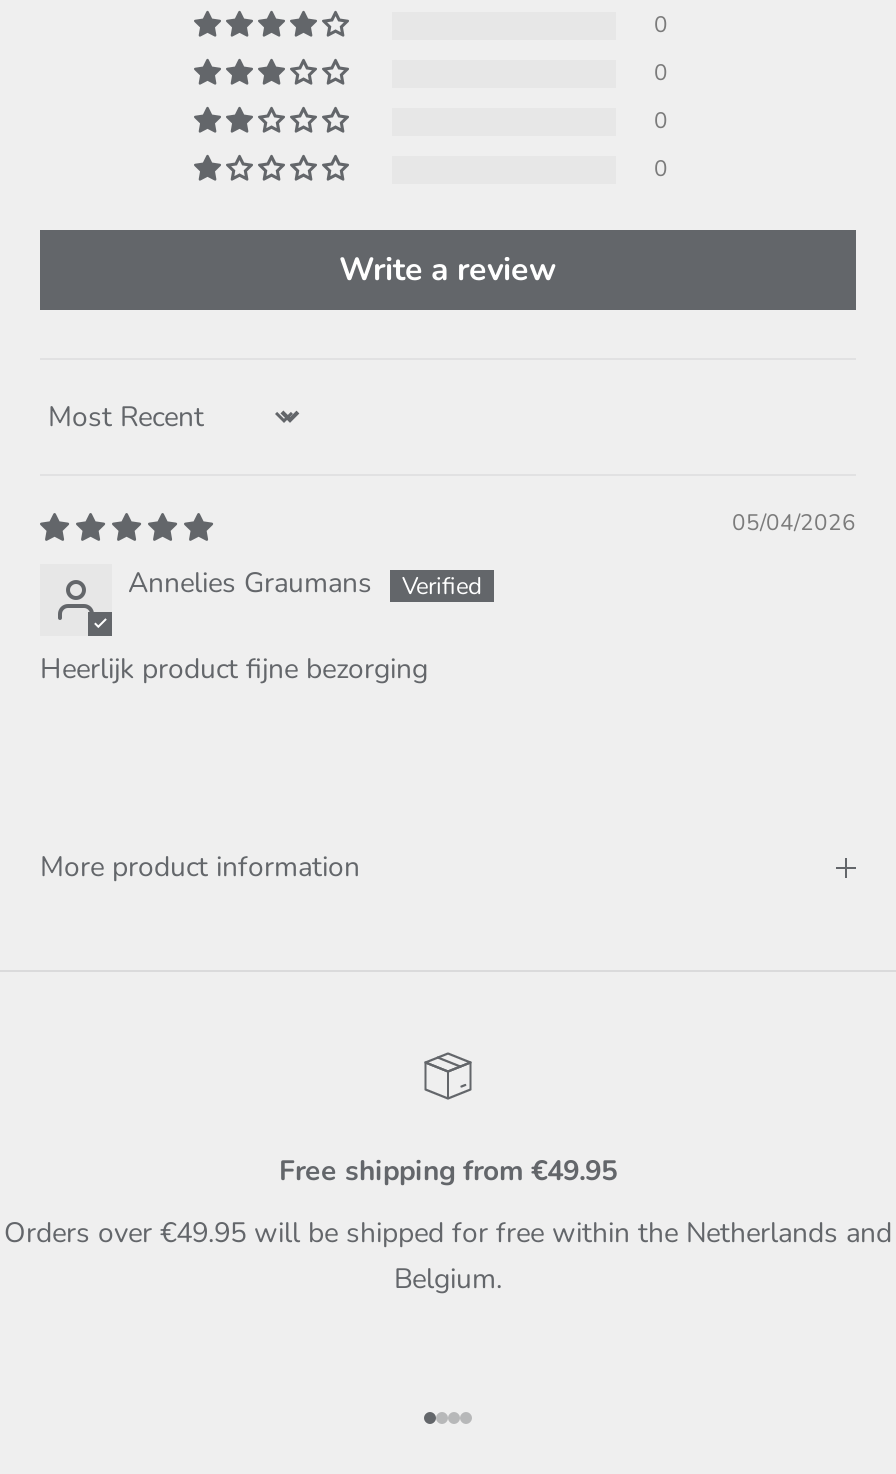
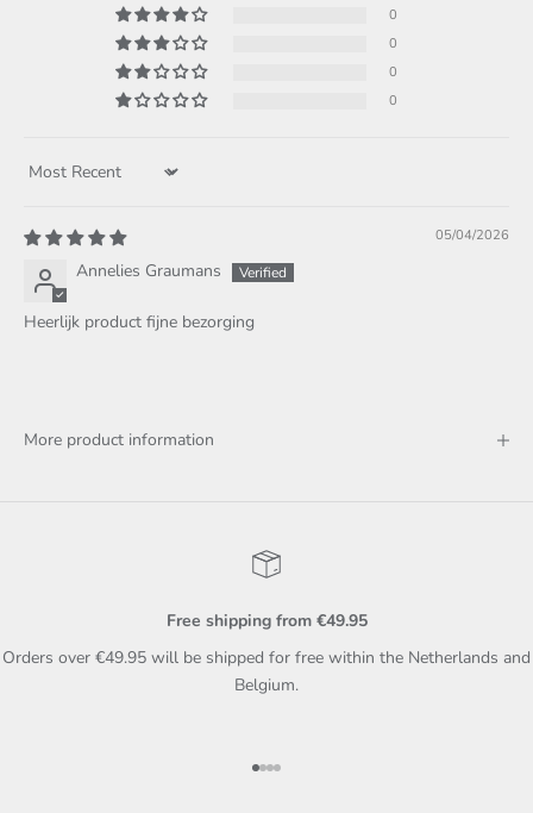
- Write a review
